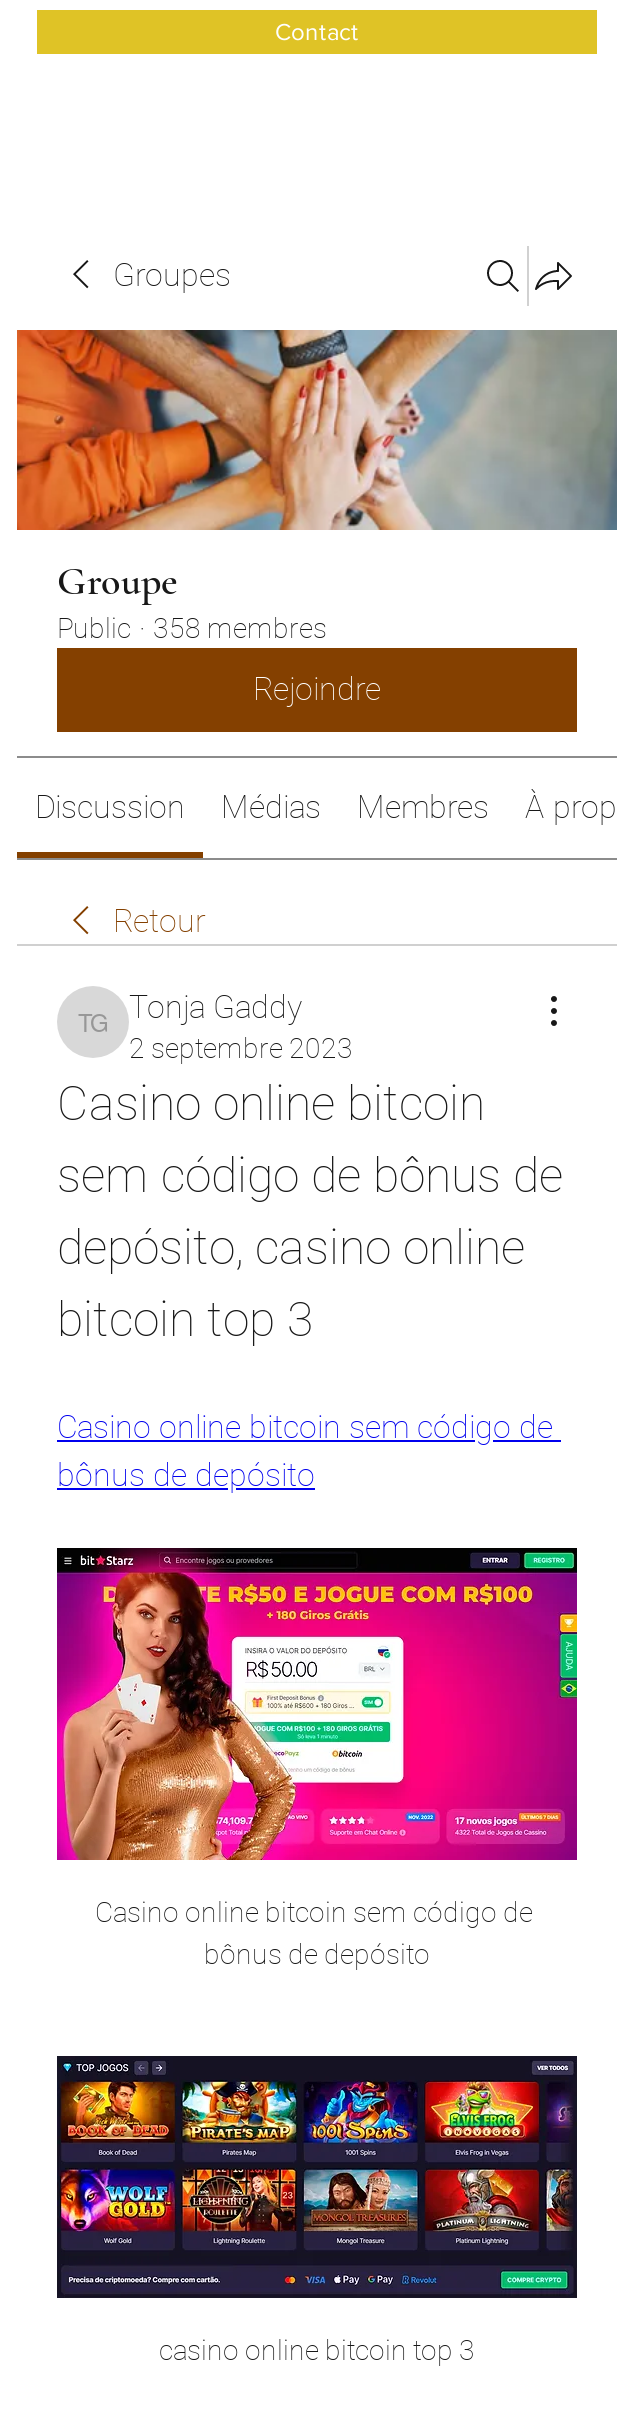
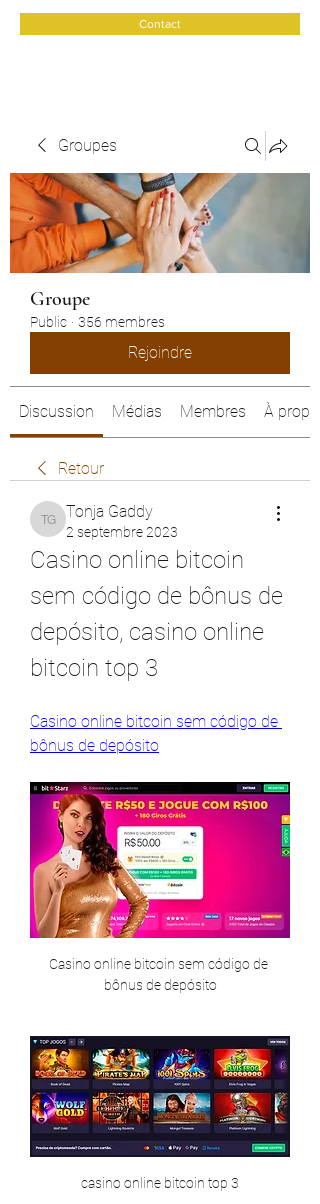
- Public · 358 membres
+ Public · 356 membres
